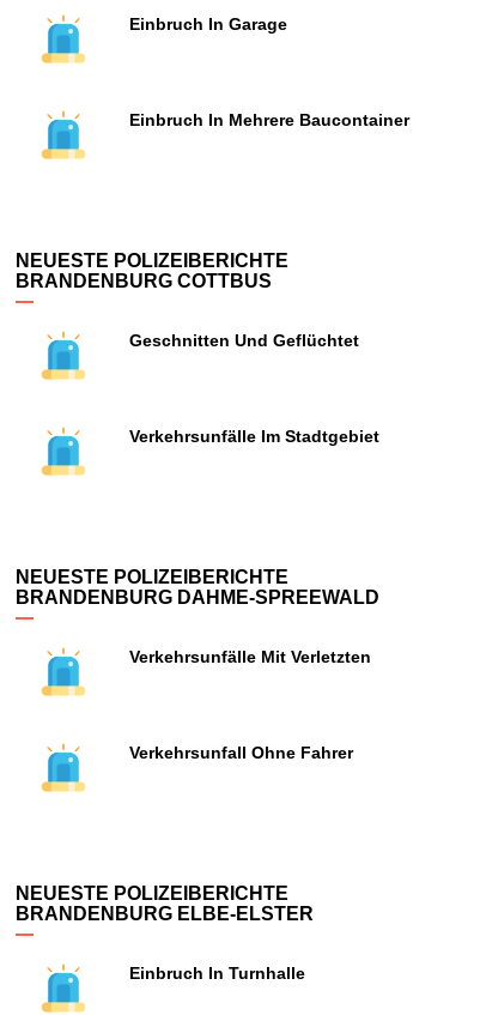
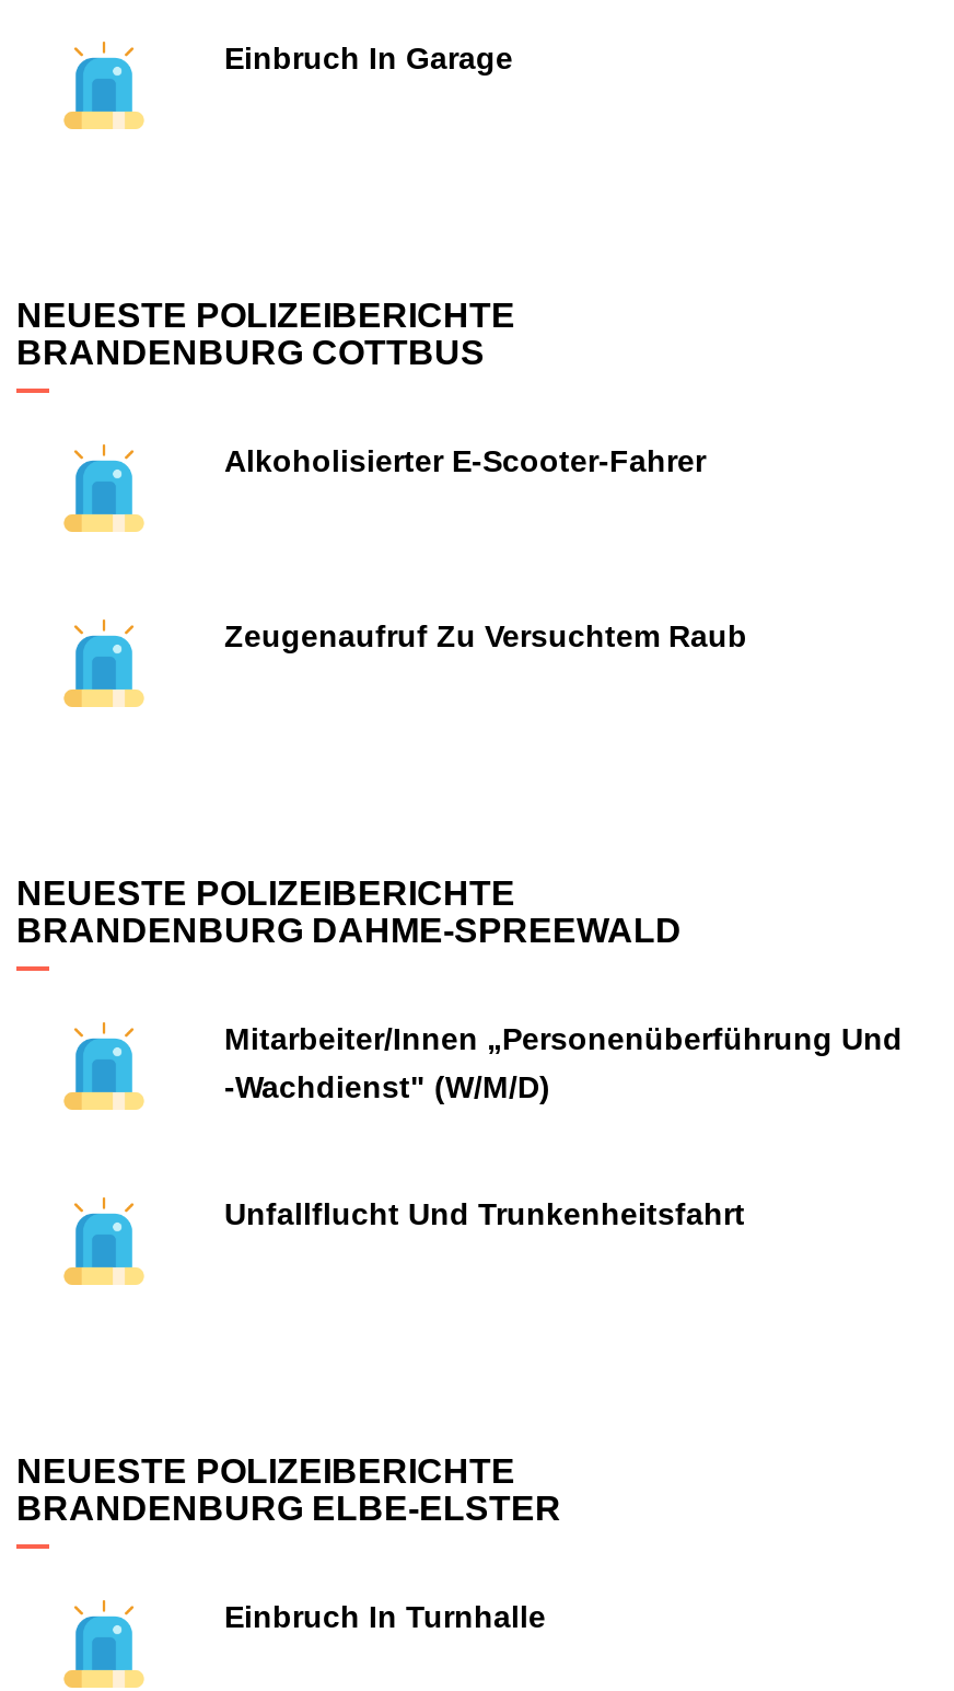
- Einbruch In Mehrere Baucontainer

- Geschnitten Und Geflüchtet
+ Alkoholisierter E-Scooter-Fahrer

- Verkehrsunfälle Im Stadtgebiet
+ Zeugenaufruf Zu Versuchtem Raub

- Verkehrsunfälle Mit Verletzten
+ Mitarbeiter/innen „Personenüberführung Und
+ -wachdienst" (w/m/d)

- Verkehrsunfall Ohne Fahrer
+ Unfallflucht Und Trunkenheitsfahrt
